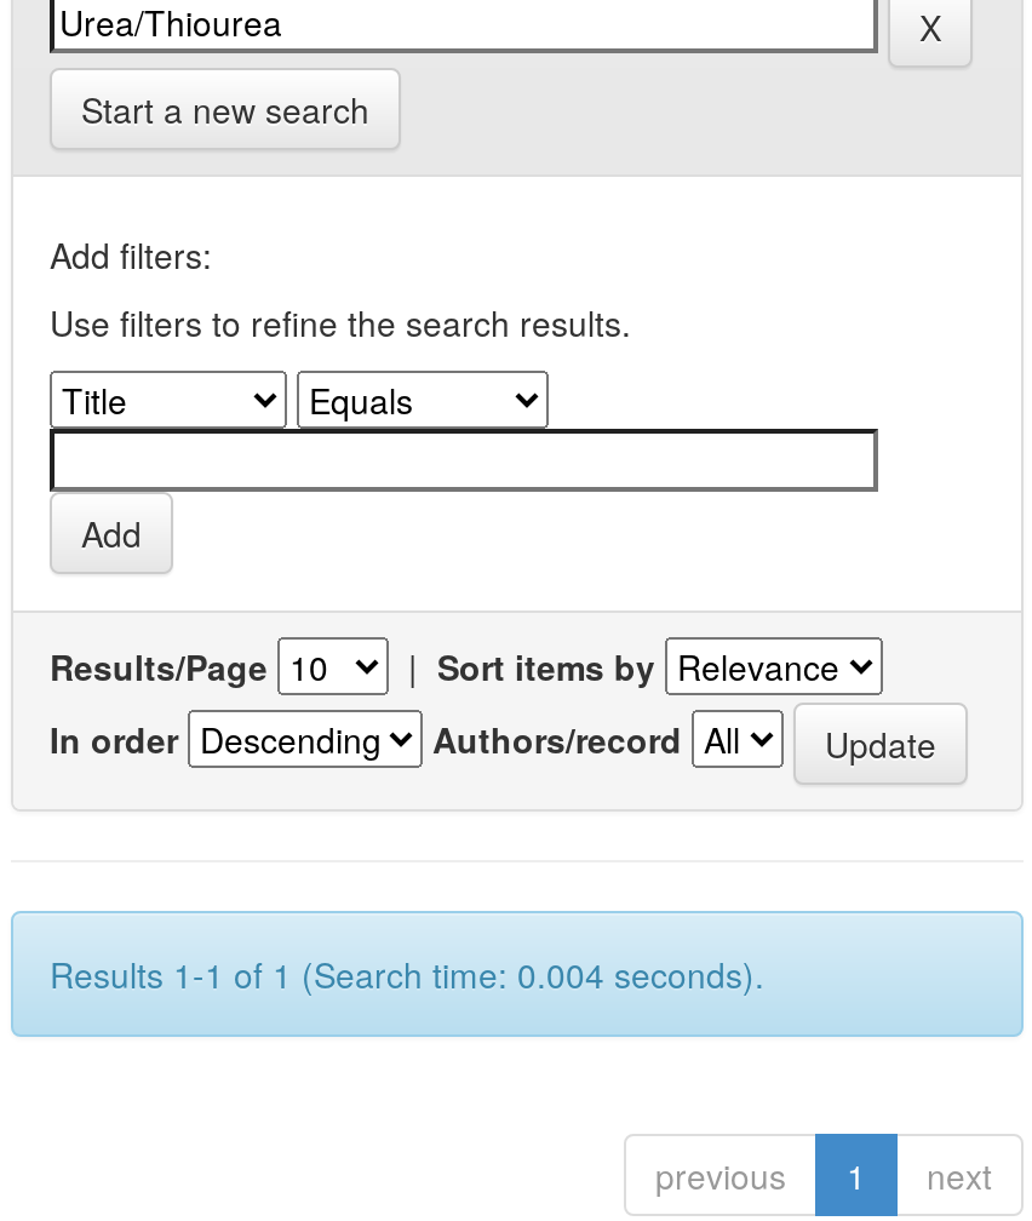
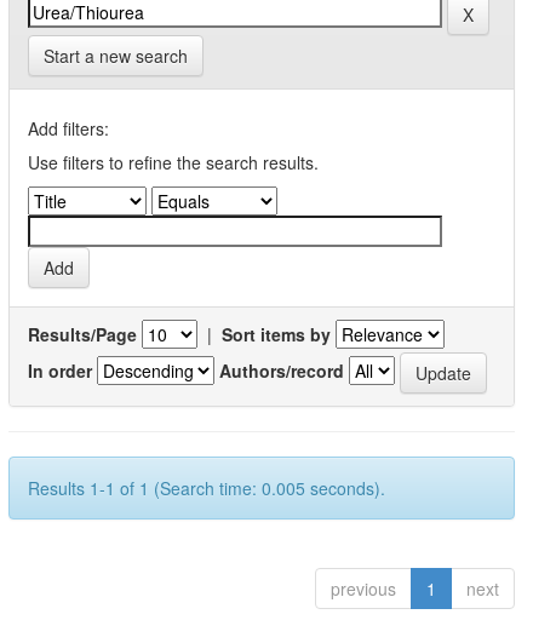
- Results 1-1 of 1 (Search time: 0.004 seconds).
+ Results 1-1 of 1 (Search time: 0.005 seconds).
